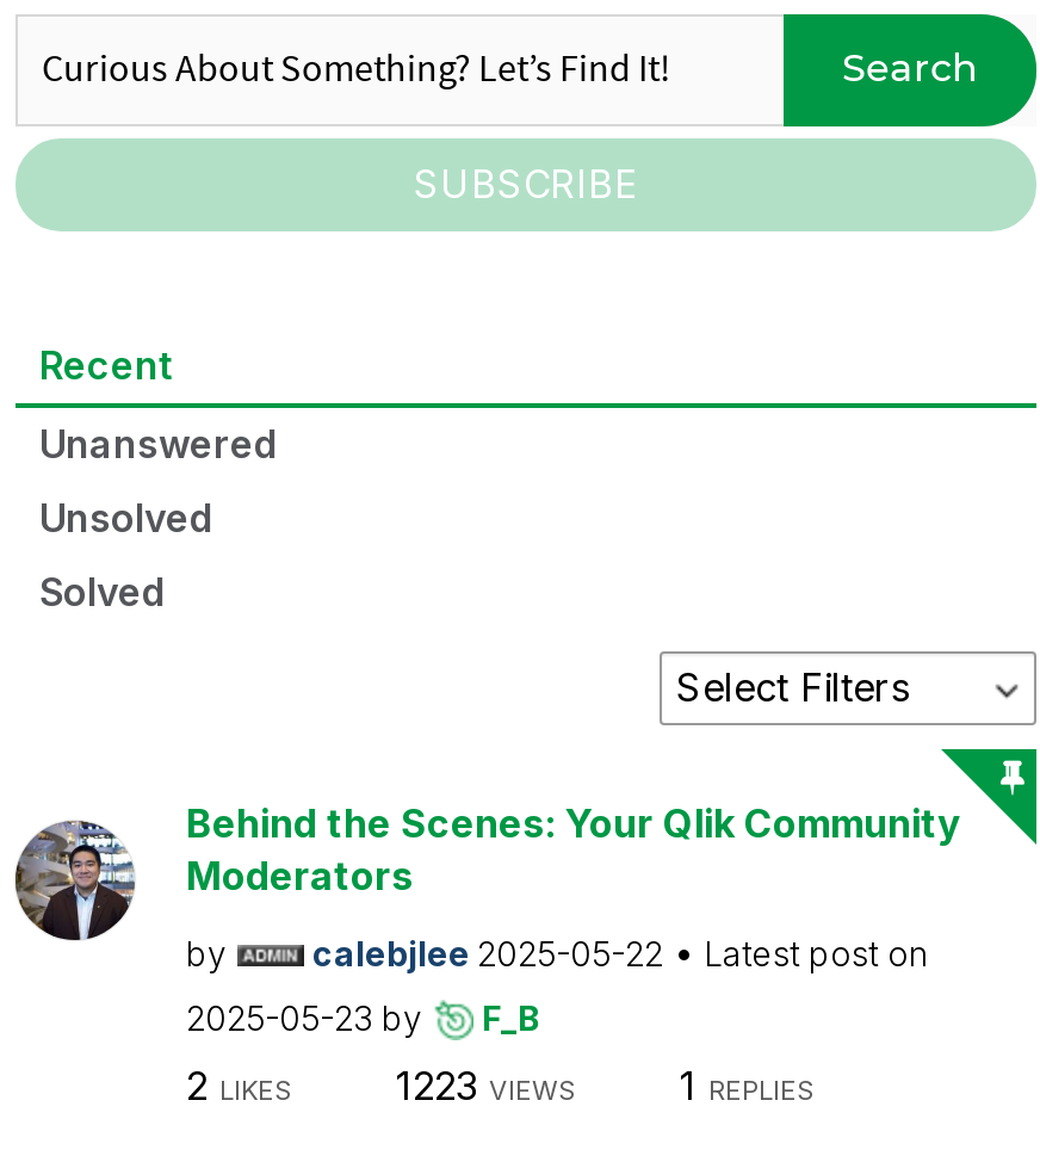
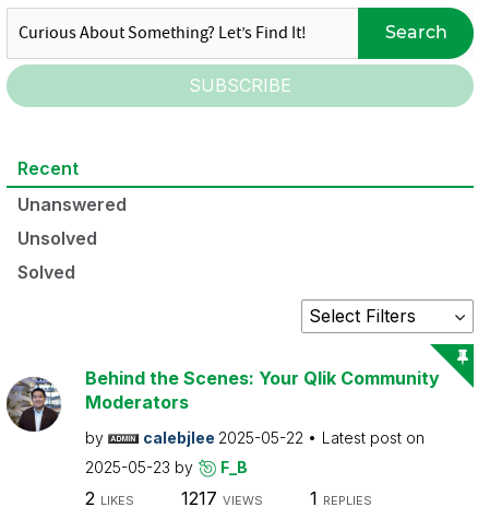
- 2 LIKES 1223 VIEWS 1 REPLIES
+ 2 LIKES 1217 VIEWS 1 REPLIES
